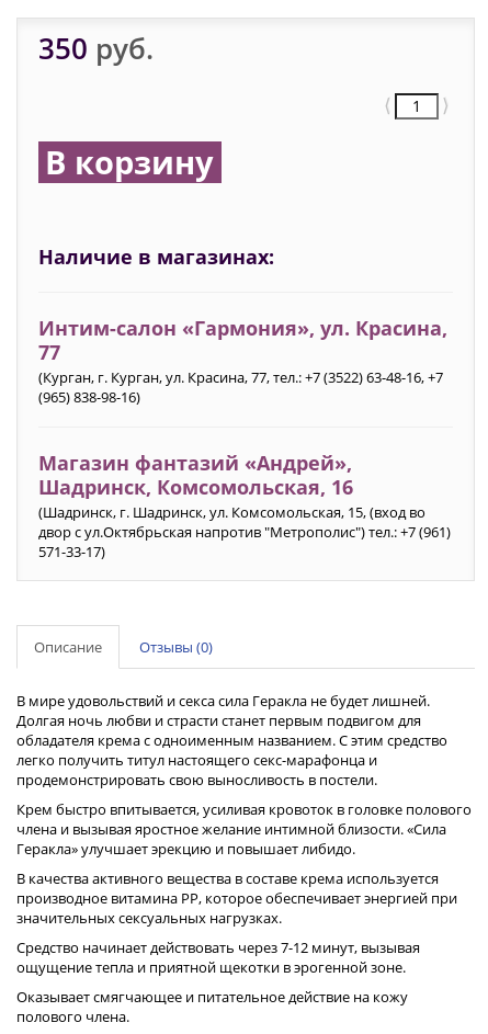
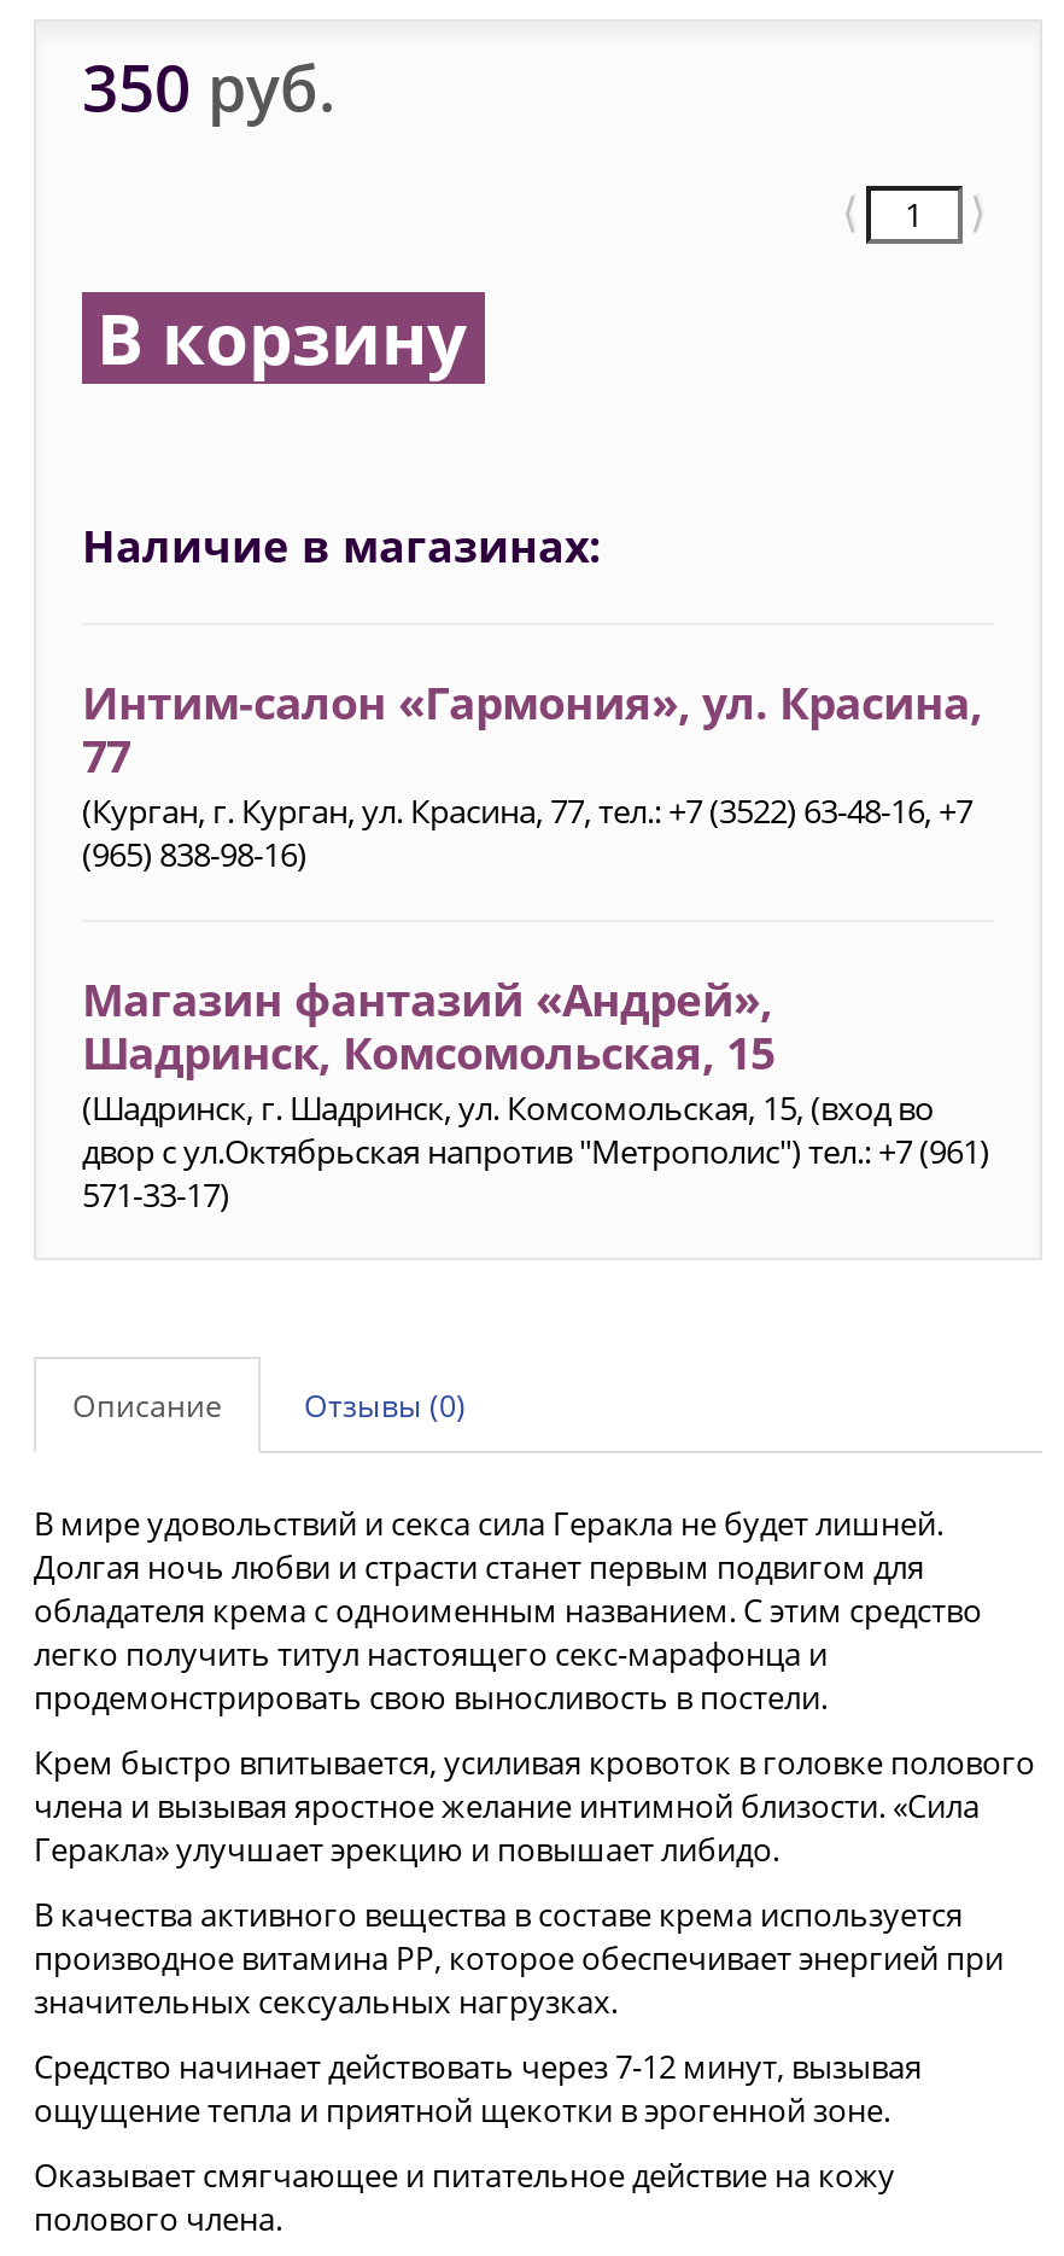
- Шадринск, Комсомольская, 16
+ Шадринск, Комсомольская, 15
